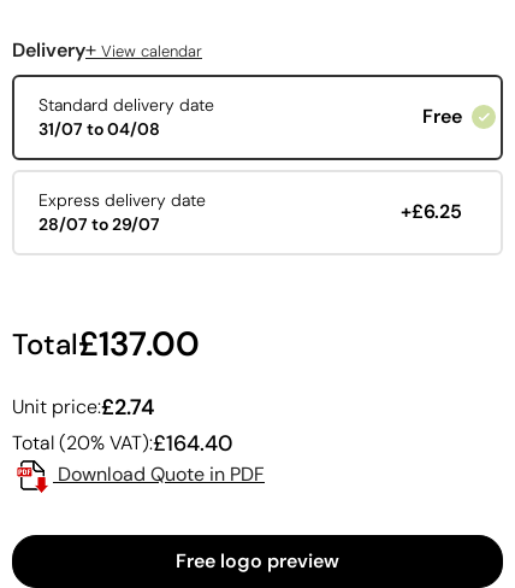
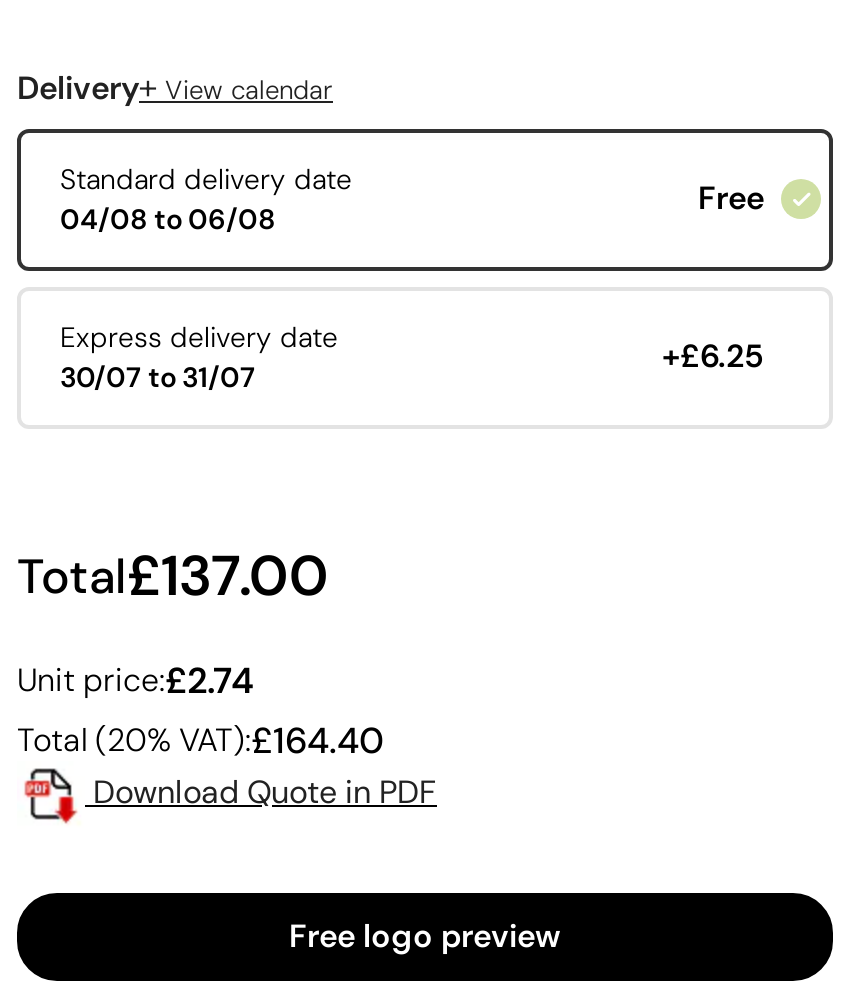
- 31/07 to 04/08
+ 04/08 to 06/08

- 28/07 to 29/07
+ 30/07 to 31/07
